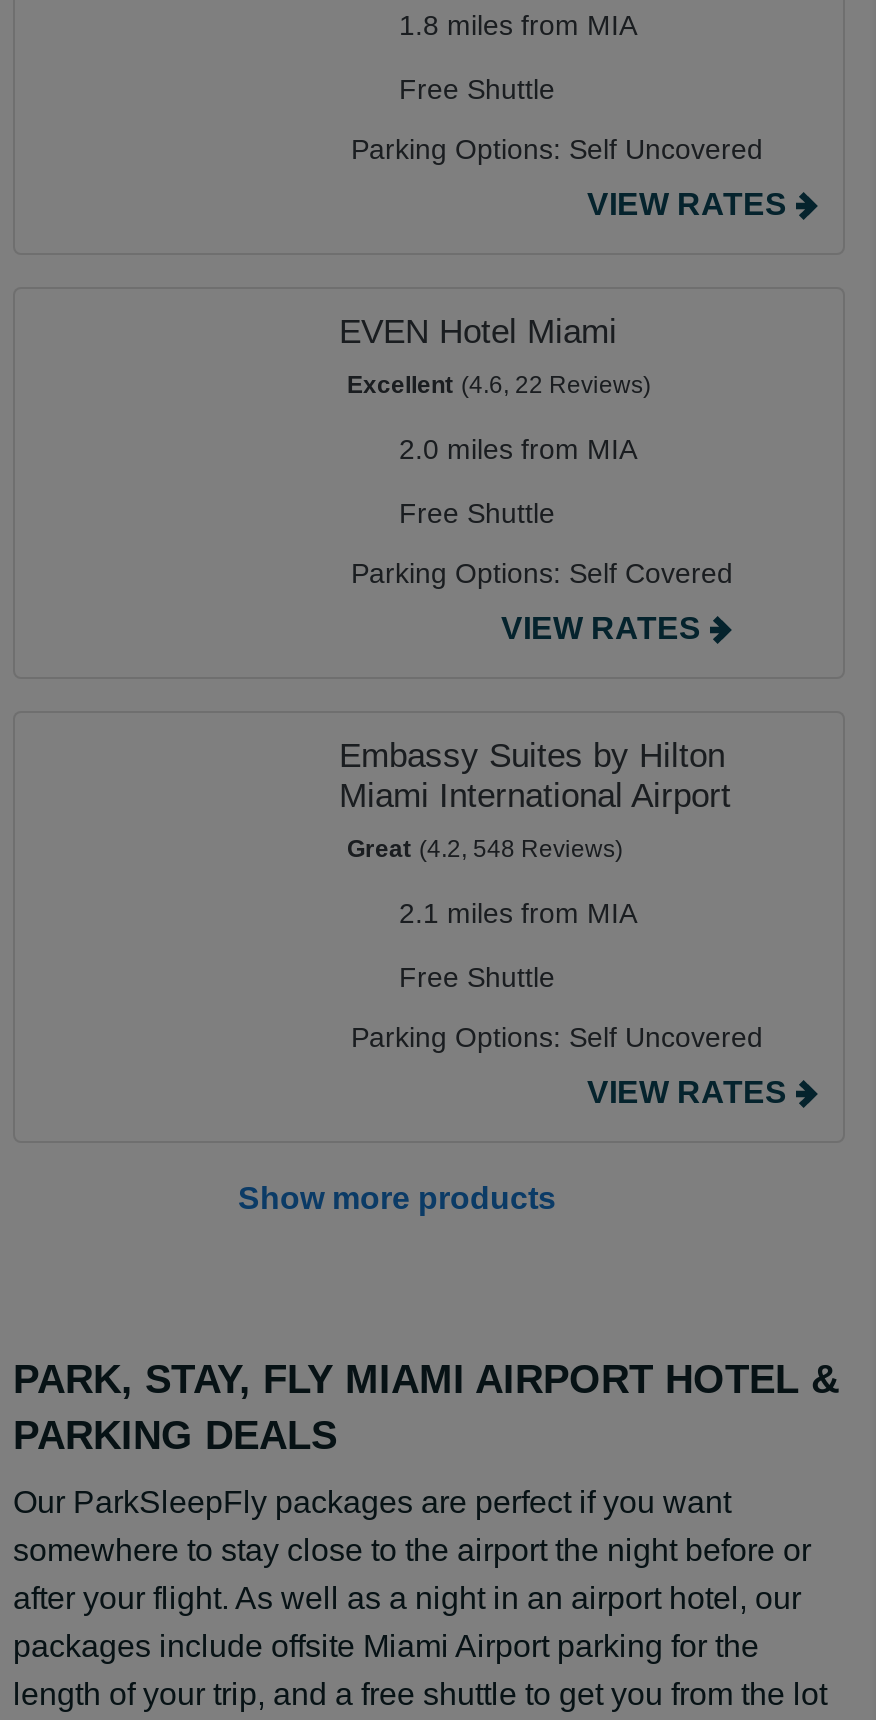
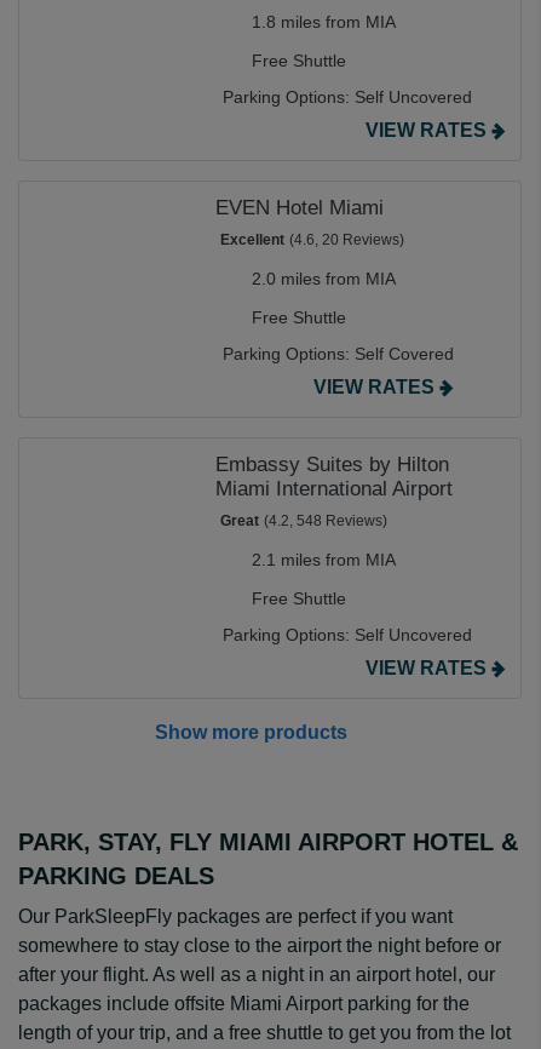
- Excellent (4.6, 22 Reviews)
+ Excellent (4.6, 20 Reviews)
